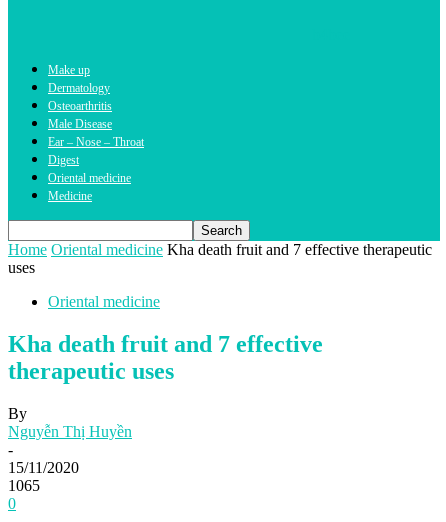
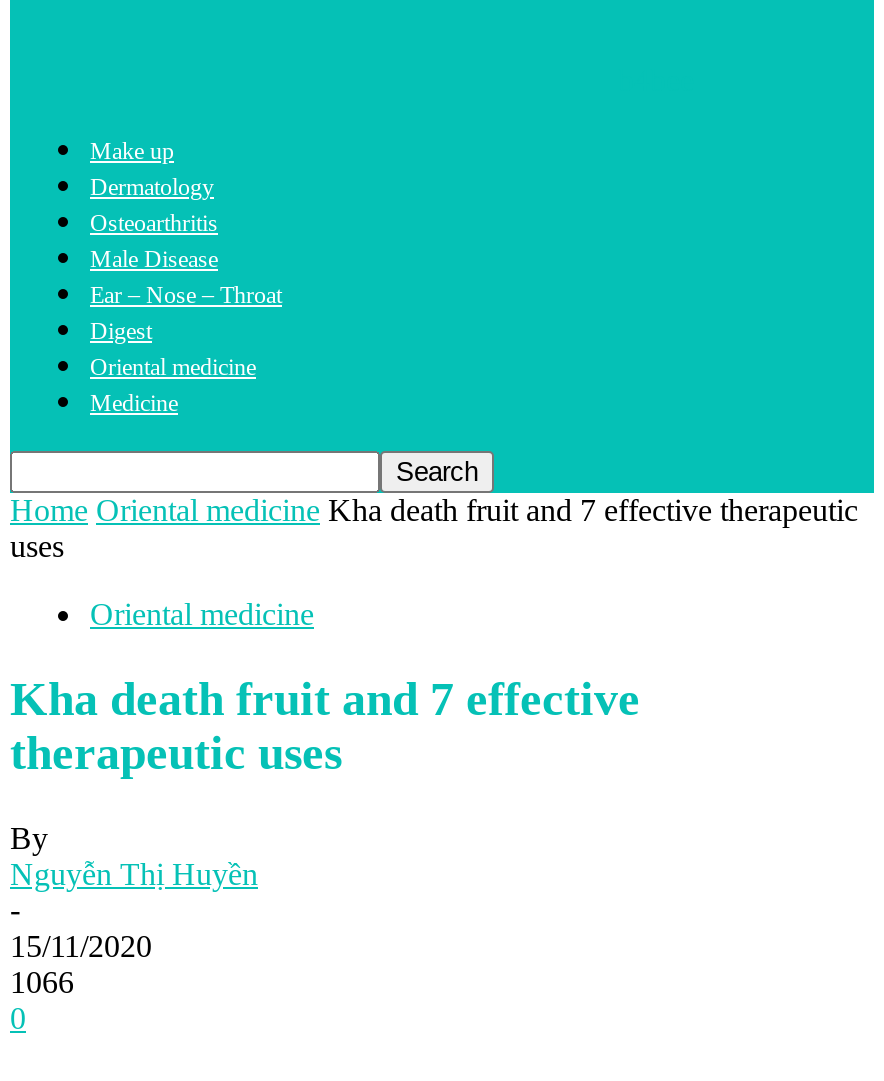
- 1065
+ 1066
